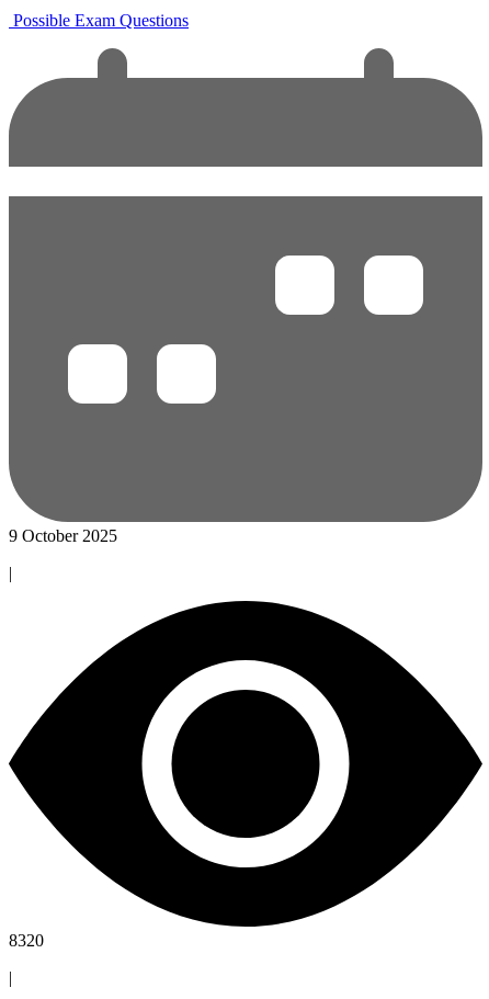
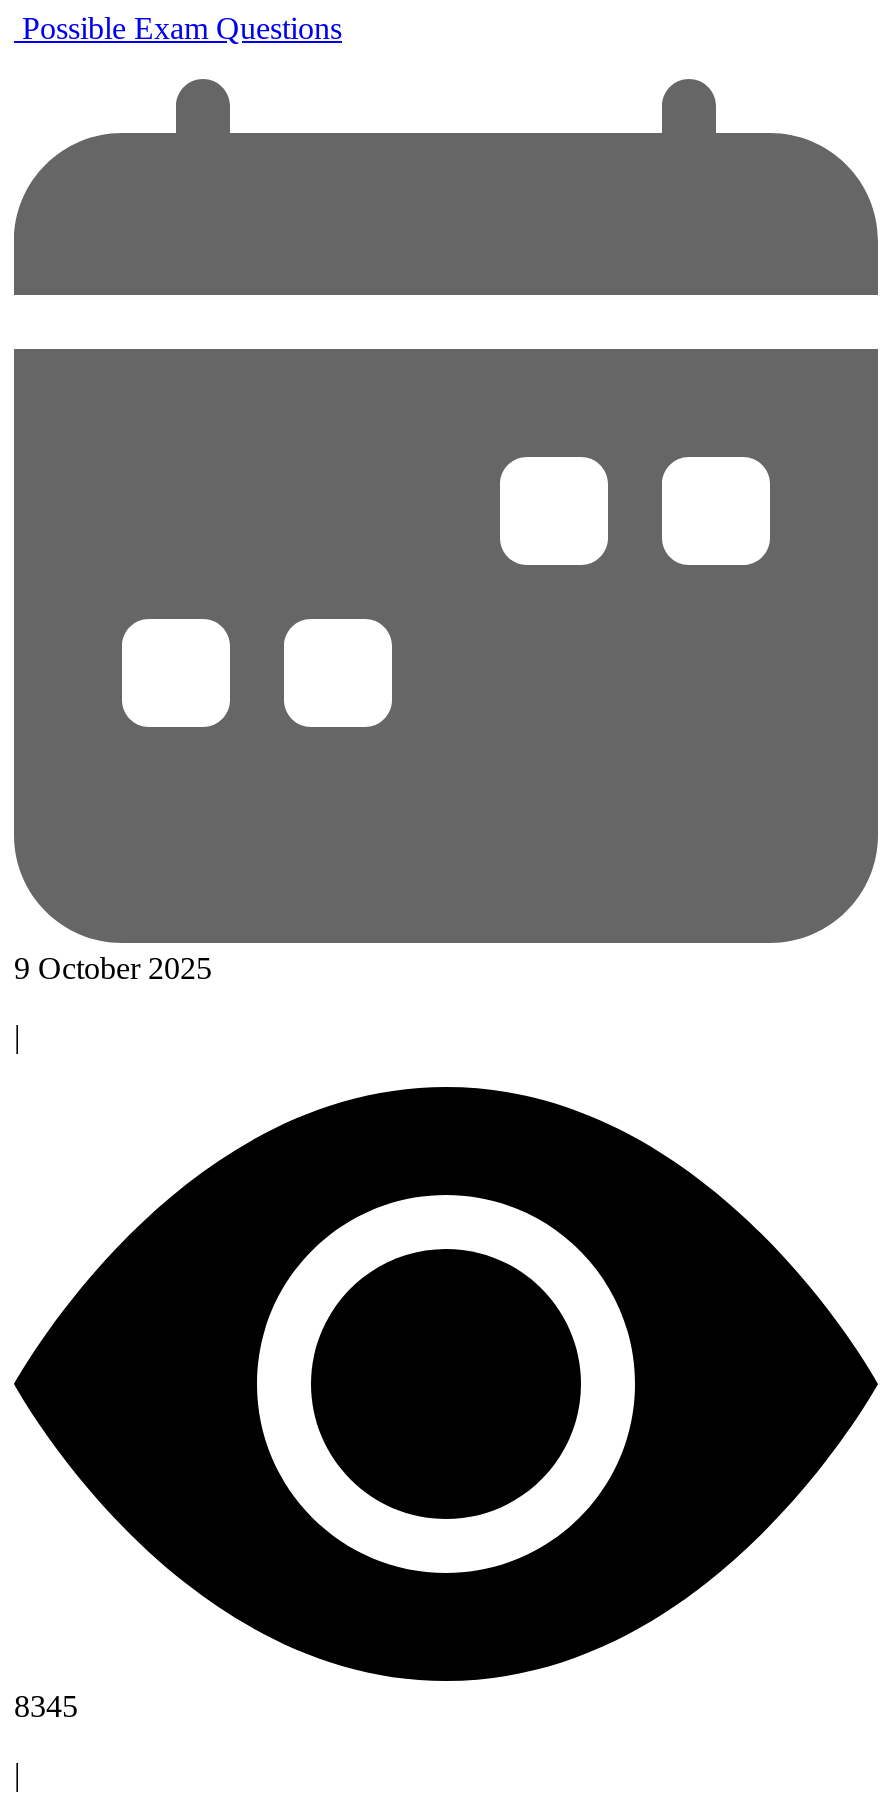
- 8320
+ 8345
